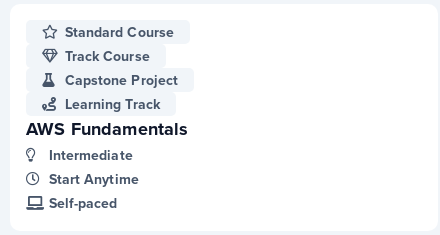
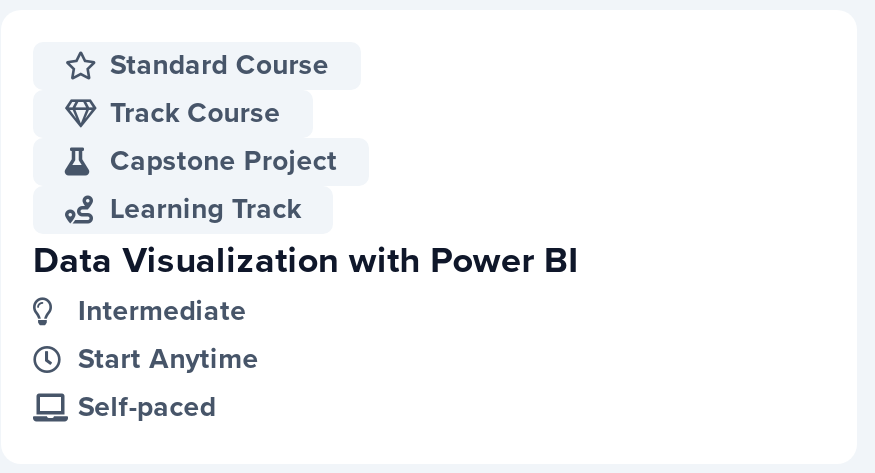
- AWS Fundamentals
+ Data Visualization with Power BI
